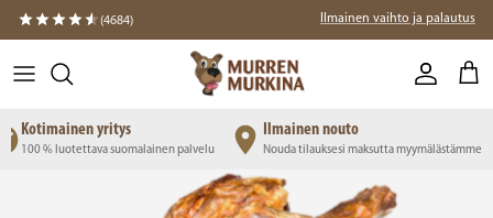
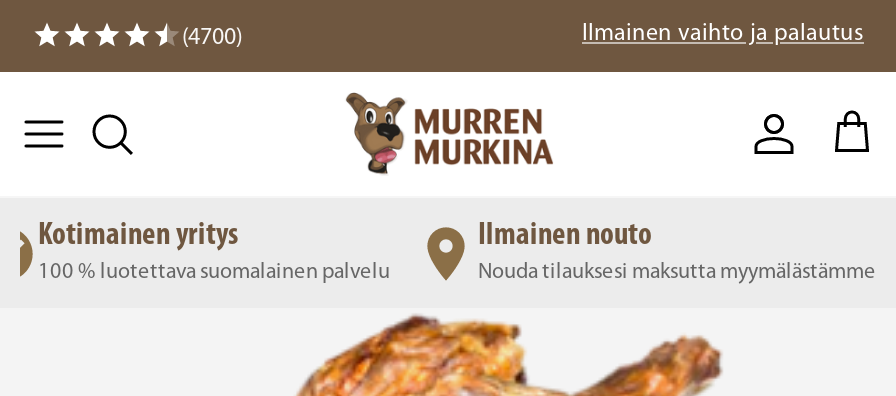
- (4684)
+ (4700)
